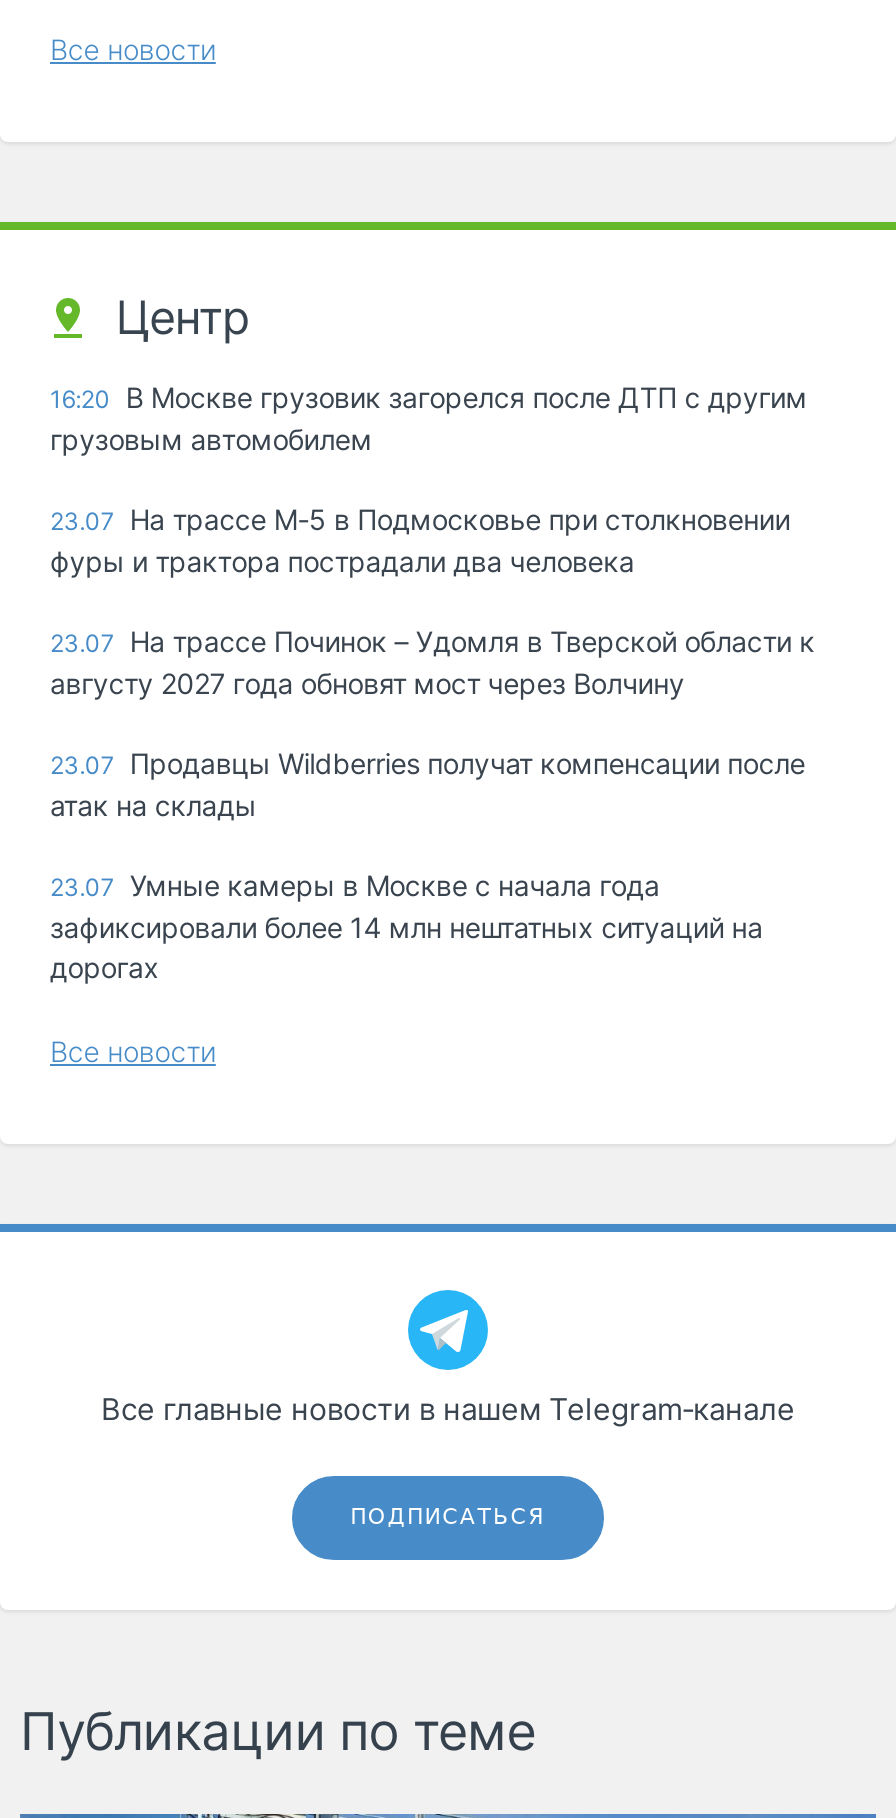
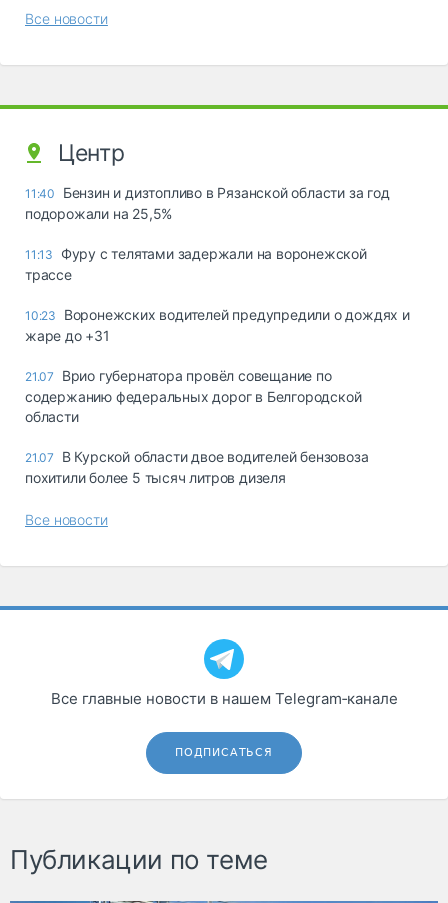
- 16:20 В Москве грузовик загорелся после ДТП с другим
- грузовым автомобилем
+ 11:40 Бензин и дизтопливо в Рязанской области за год
+ подорожали на 25,5%

- 23.07 На трассе М-5 в Подмосковье при столкновении
- фуры и трактора пострадали два человека
+ 11:13 Фуру с телятами задержали на воронежской
+ трассе

- 23.07 На трассе Починок – Удомля в Тверской области к
- августу 2027 года обновят мост через Волчину
+ 10:23 Воронежских водителей предупредили о дождях и
+ жаре до +31

- 23.07 Продавцы Wildberries получат компенсации после
- атак на склады
+ 21.07 Врио губернатора провёл совещание по
+ содержанию федеральных дорог в Белгородской
+ области

- 23.07 Умные камеры в Москве с начала года
- зафиксировали более 14 млн нештатных ситуаций на
- дорогах
+ 21.07 В Курской области двое водителей бензовоза
+ похитили более 5 тысяч литров дизеля
